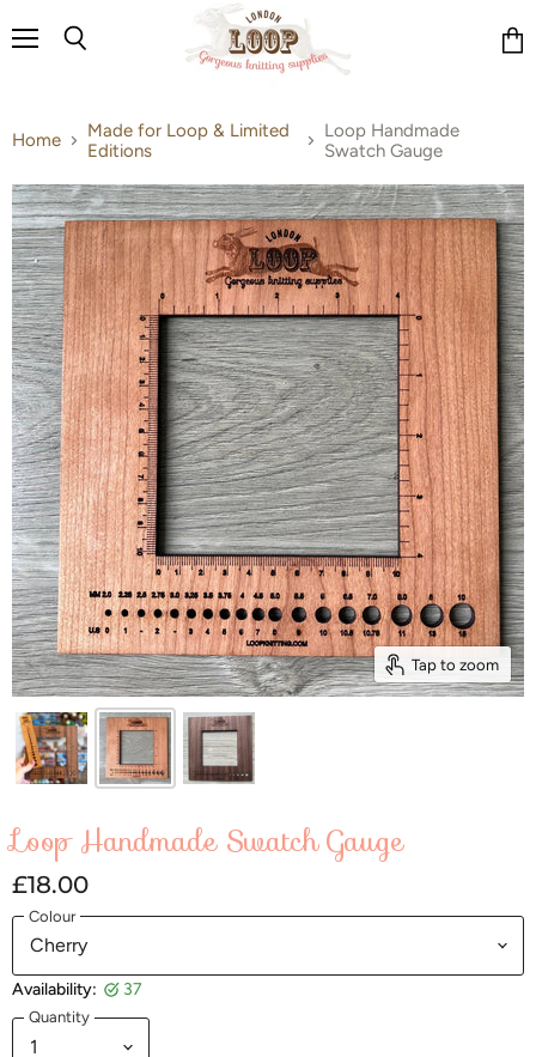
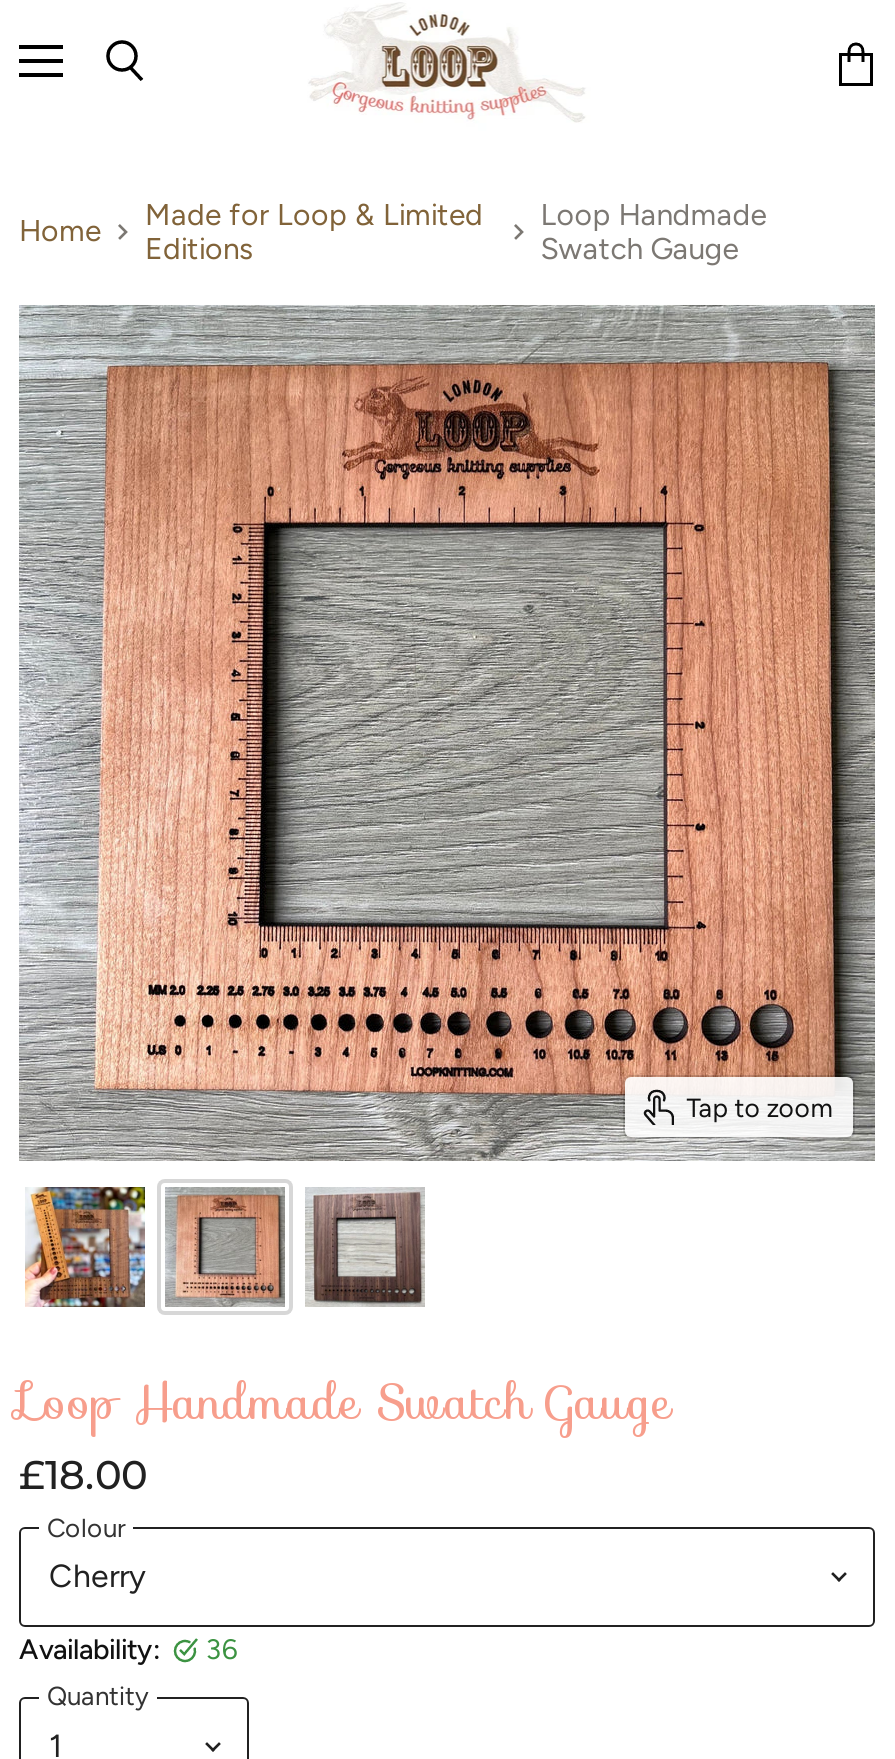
- Availability: 37
+ Availability: 36
